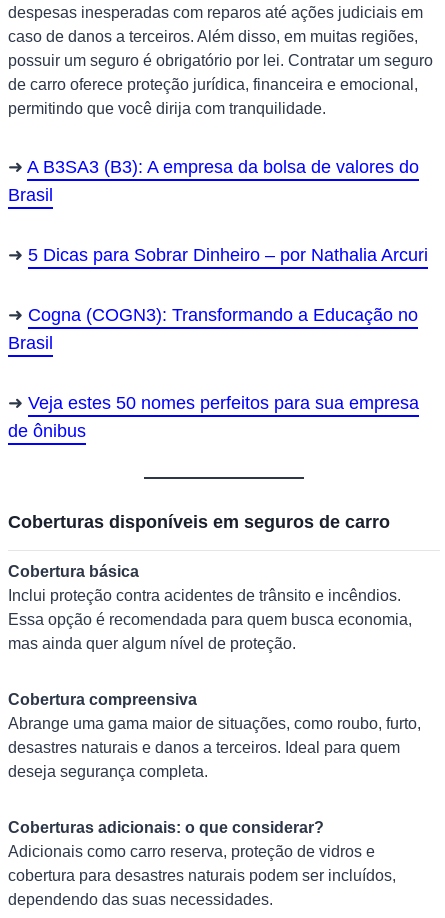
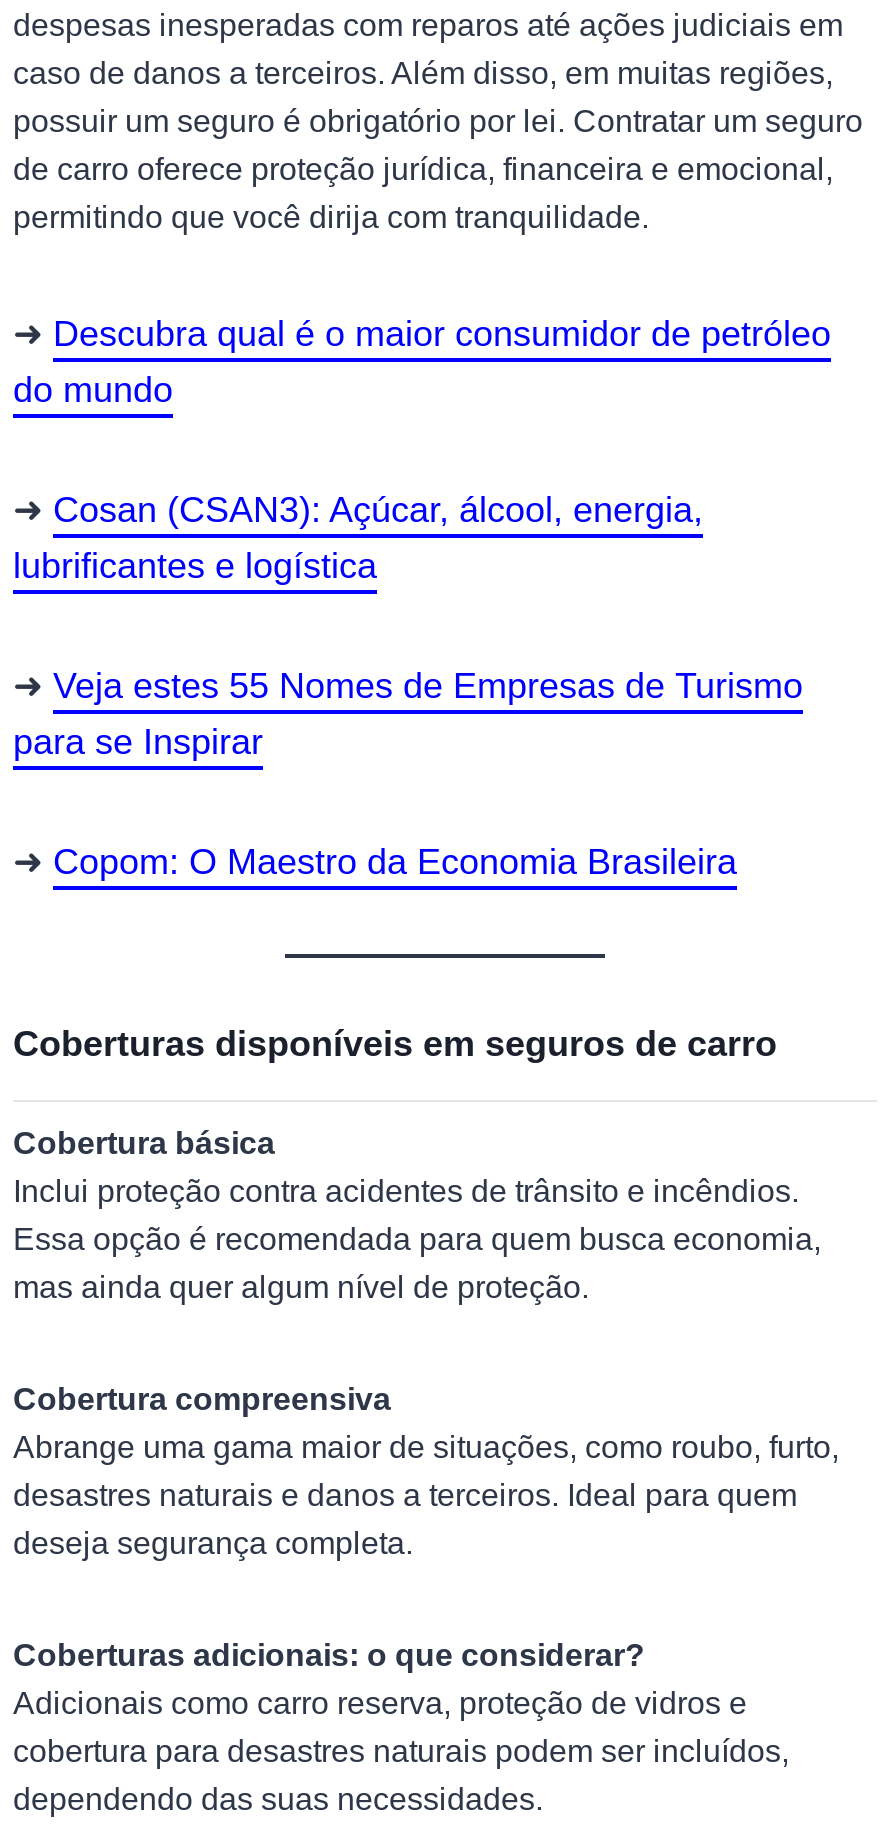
- A B3SA3 (B3): A empresa da bolsa de valores do
- Brasil
+ Descubra qual é o maior consumidor de petróleo
+ do mundo

- 5 Dicas para Sobrar Dinheiro – por Nathalia Arcuri
+ Cosan (CSAN3): Açúcar, álcool, energia,
+ lubrificantes e logística

- Cogna (COGN3): Transformando a Educação no
- Brasil
+ Veja estes 55 Nomes de Empresas de Turismo
+ para se Inspirar

- Veja estes 50 nomes perfeitos para sua empresa
- de ônibus
+ Copom: O Maestro da Economia Brasileira
